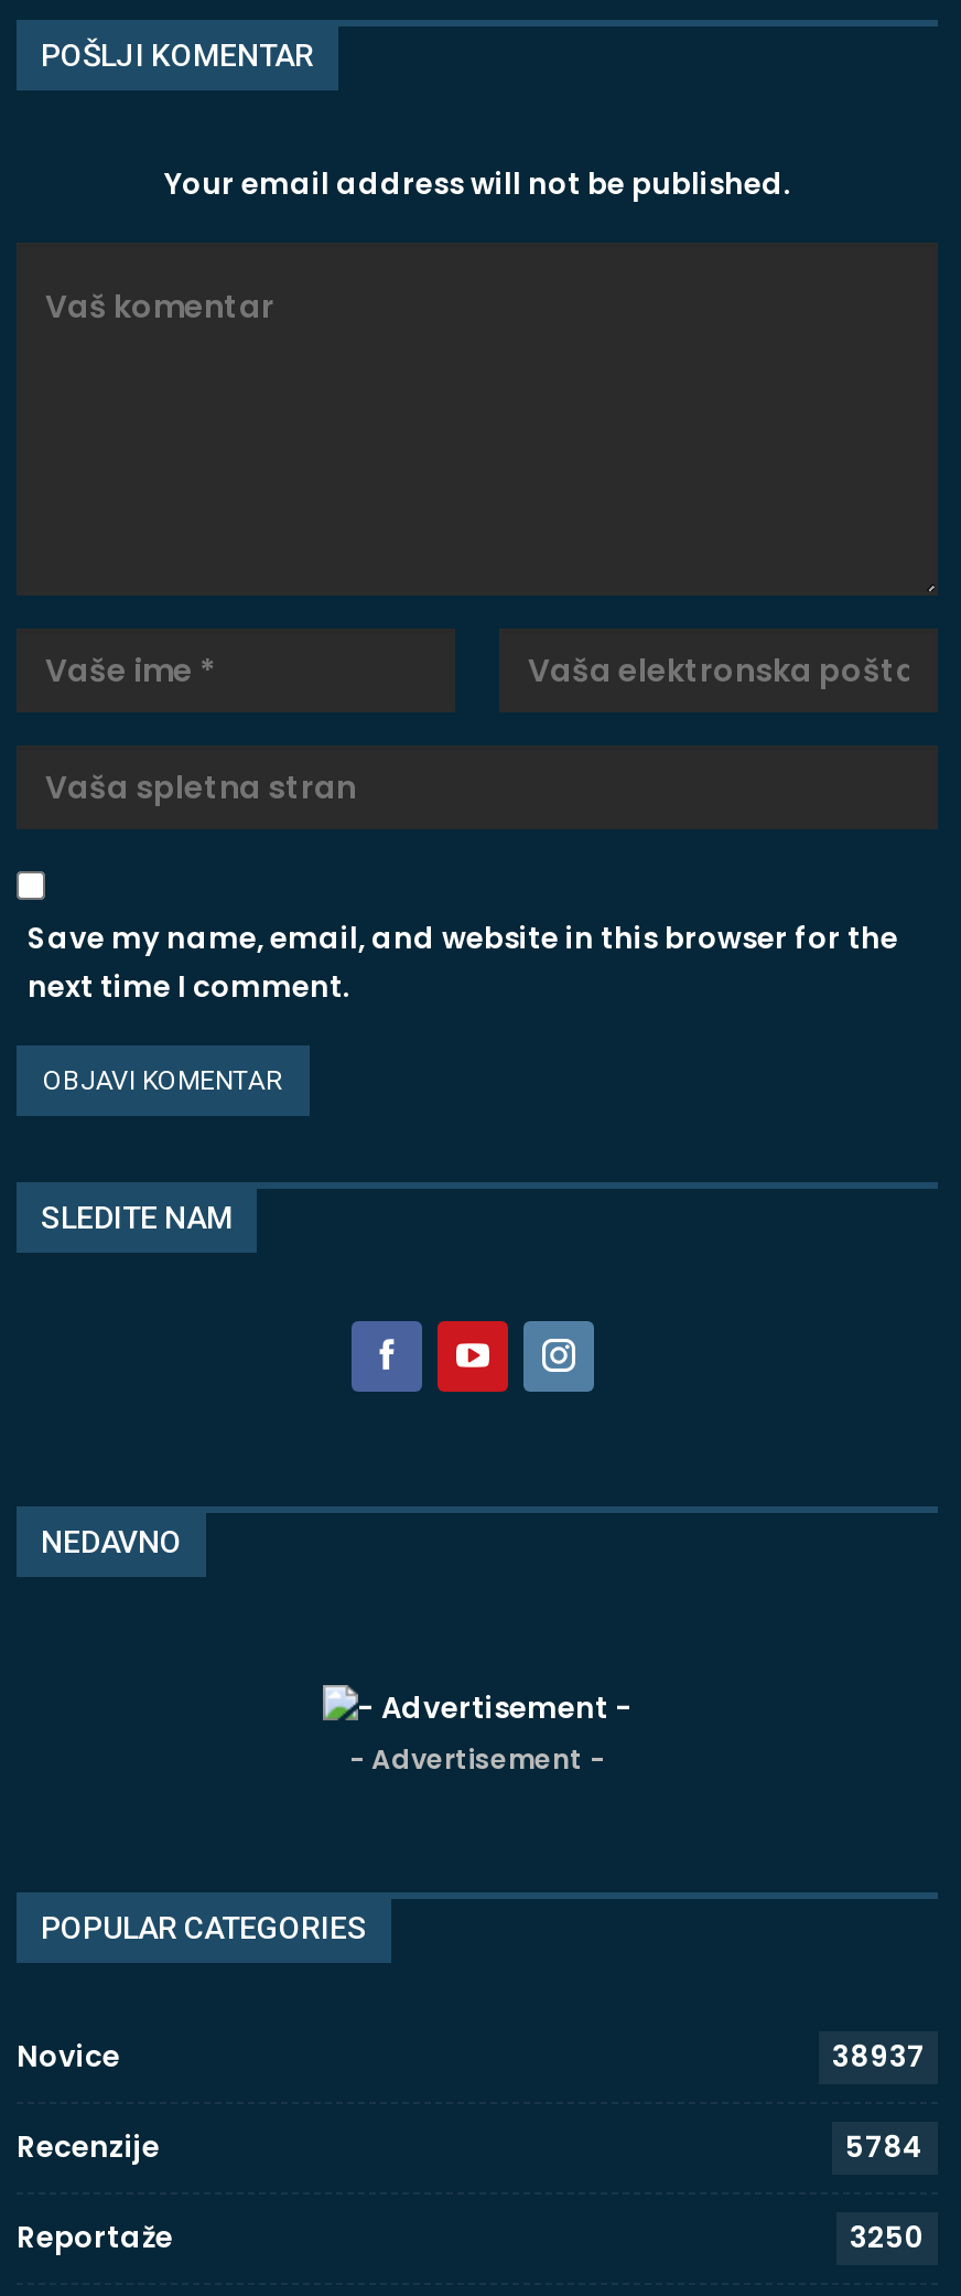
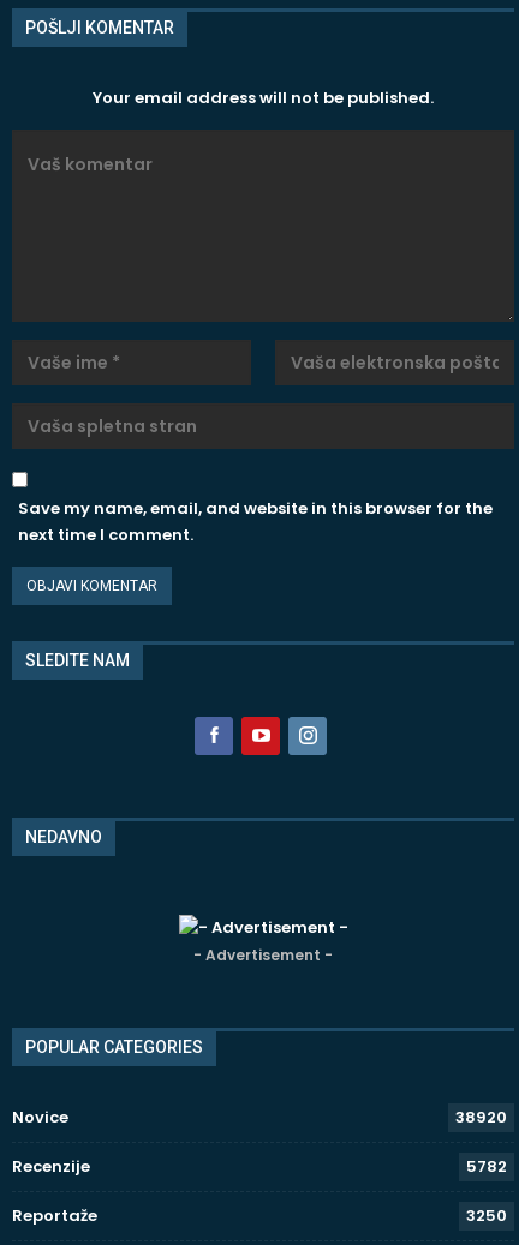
- 38937
+ 38920

- 5784
+ 5782
